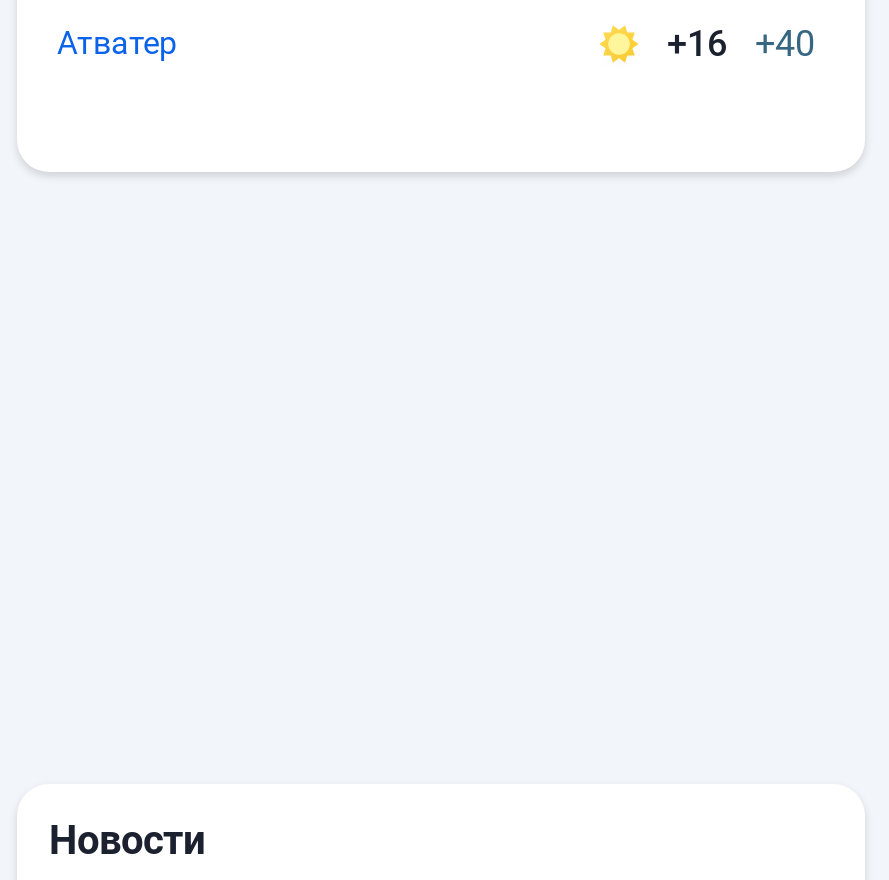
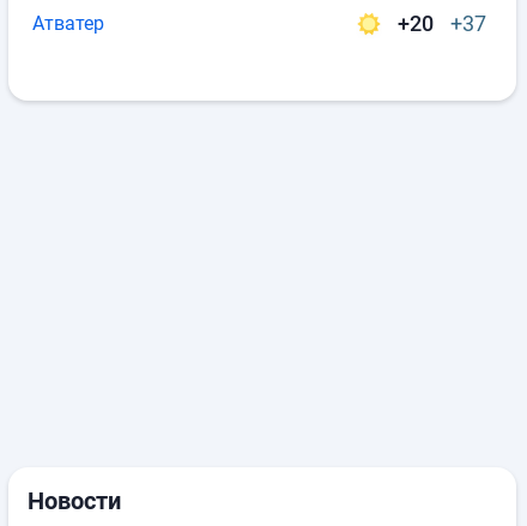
- +16
+ +20

- +40
+ +37
